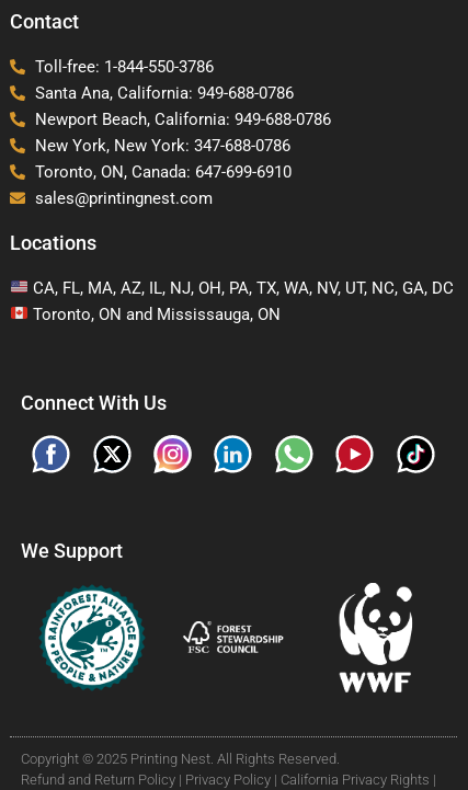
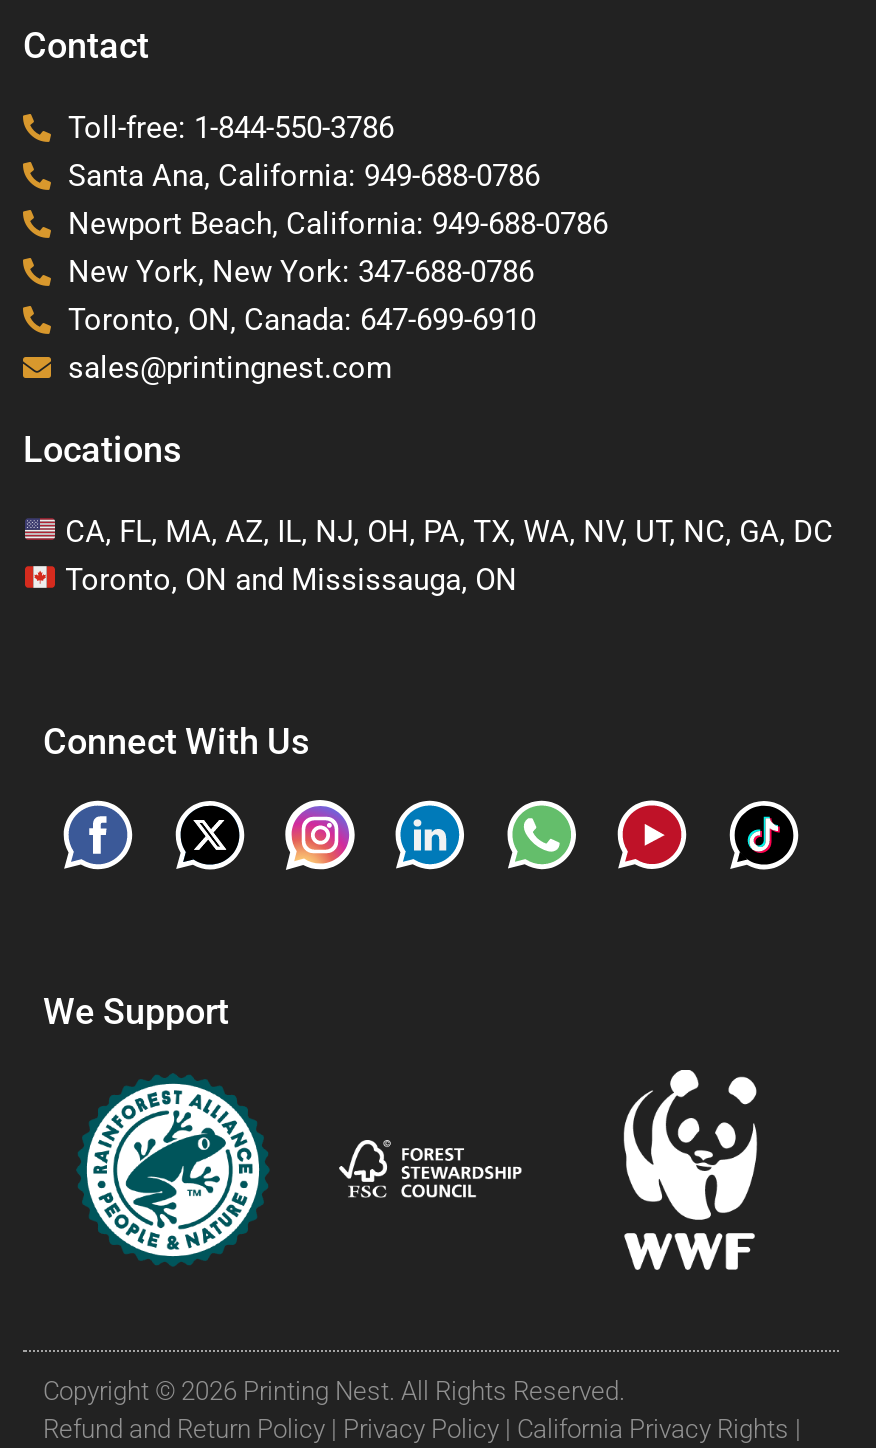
- Copyright © 2025 Printing Nest. All Rights Reserved.
+ Copyright © 2026 Printing Nest. All Rights Reserved.
